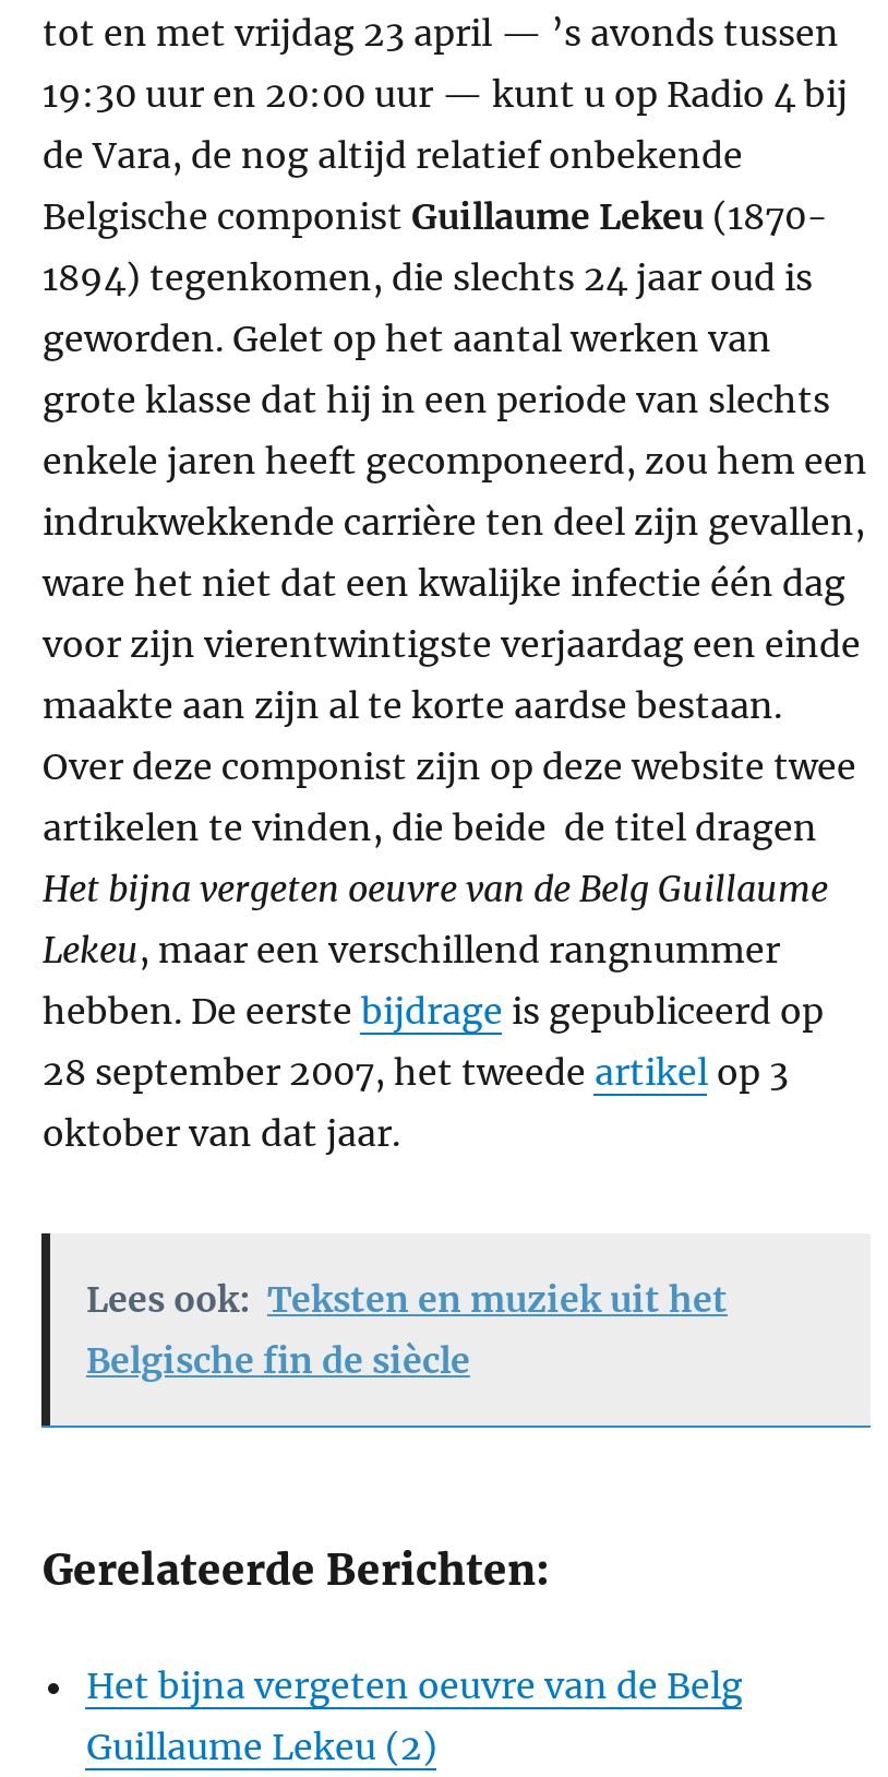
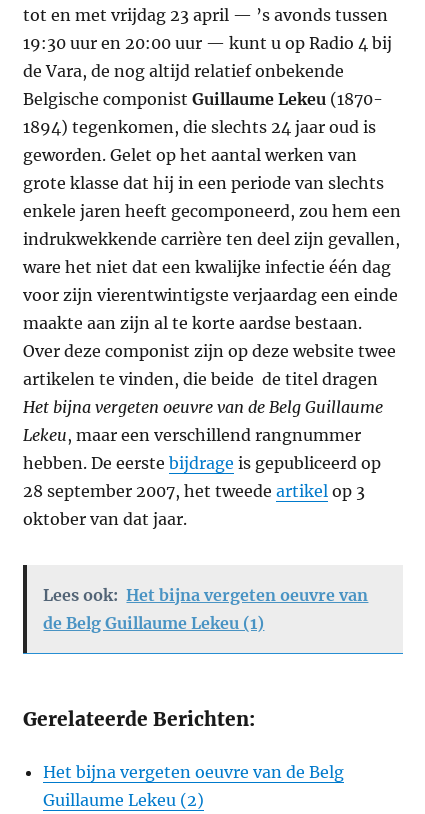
- Lees ook: Teksten en muziek uit het
- Belgische fin de siècle
+ Lees ook: Het bijna vergeten oeuvre van
+ de Belg Guillaume Lekeu (1)
